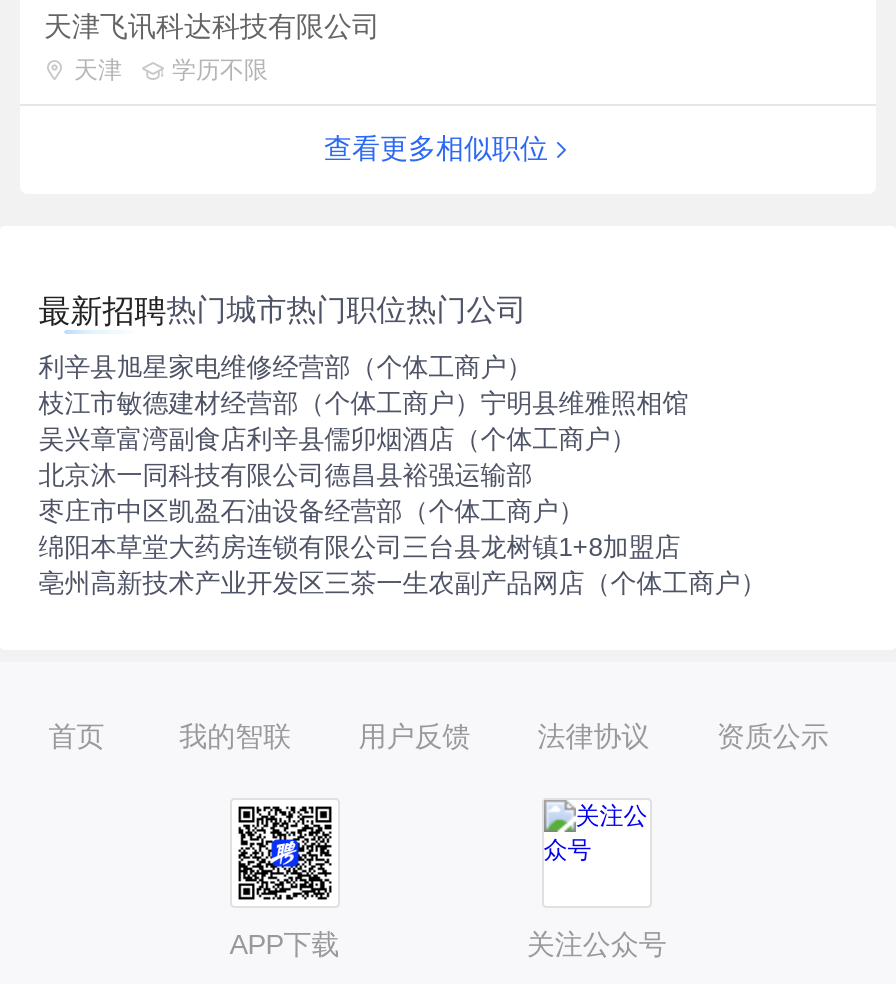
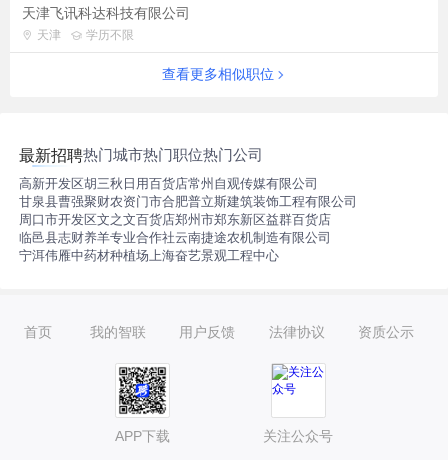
- 利辛县旭星家电维修经营部（个体工商户）
- 枝江市敏德建材经营部（个体工商户）宁明县维雅照相馆
- 吴兴章富湾副食店利辛县儒卯烟酒店（个体工商户）
- 北京沐一同科技有限公司德昌县裕强运输部
- 枣庄市中区凯盈石油设备经营部（个体工商户）
- 绵阳本草堂大药房连锁有限公司三台县龙树镇1+8加盟店
- 亳州高新技术产业开发区三茶一生农副产品网店（个体工商户）
+ 高新开发区胡三秋日用百货店常州自观传媒有限公司
+ 甘泉县曹强聚财农资门市合肥普立斯建筑装饰工程有限公司
+ 周口市开发区文之文百货店郑州市郑东新区益群百货店
+ 临邑县志财养羊专业合作社云南捷途农机制造有限公司
+ 宁洱伟雁中药材种植场上海奋艺景观工程中心
